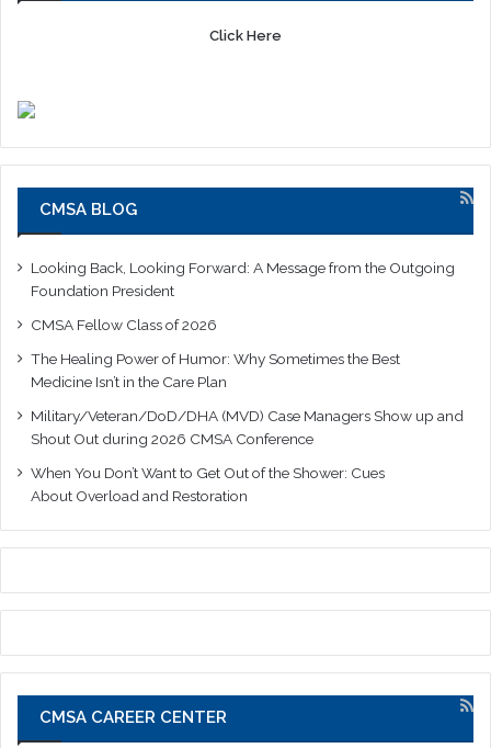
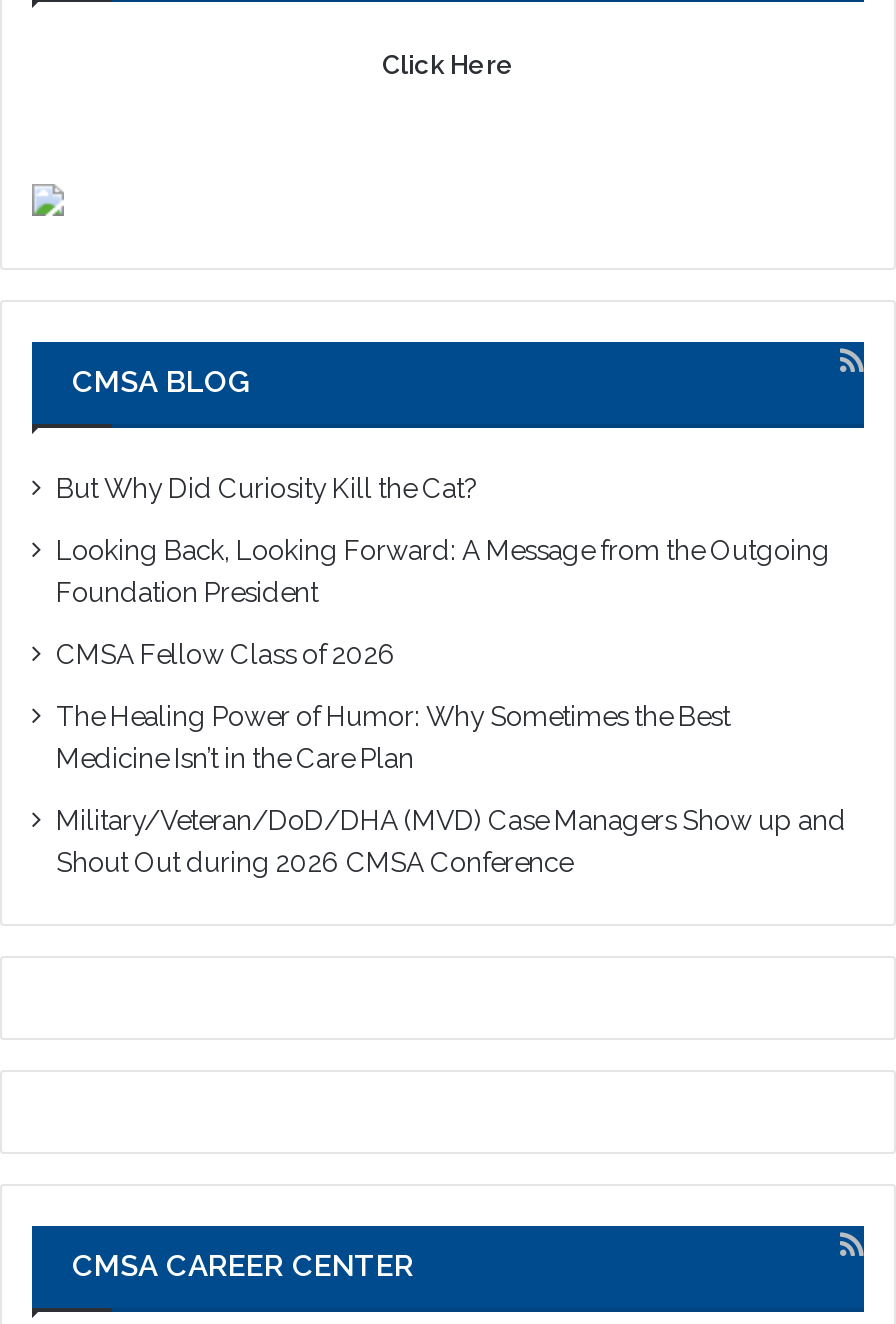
+ But Why Did Curiosity Kill the Cat?

moved down: Looking Back, Looking Forward: A Message from the Outgoing | Foundation President | CMSA Fellow Class of 2026 | The Healing Power of Humor: Why Sometimes the Best | Medicine Isn’t in the Care Plan | Military/Veteran/DoD/DHA (MVD) Case Managers Show up and | Shout Out during 2026 CMSA Conference

- When You Don’t Want to Get Out of the Shower: Cues
- About Overload and Restoration
